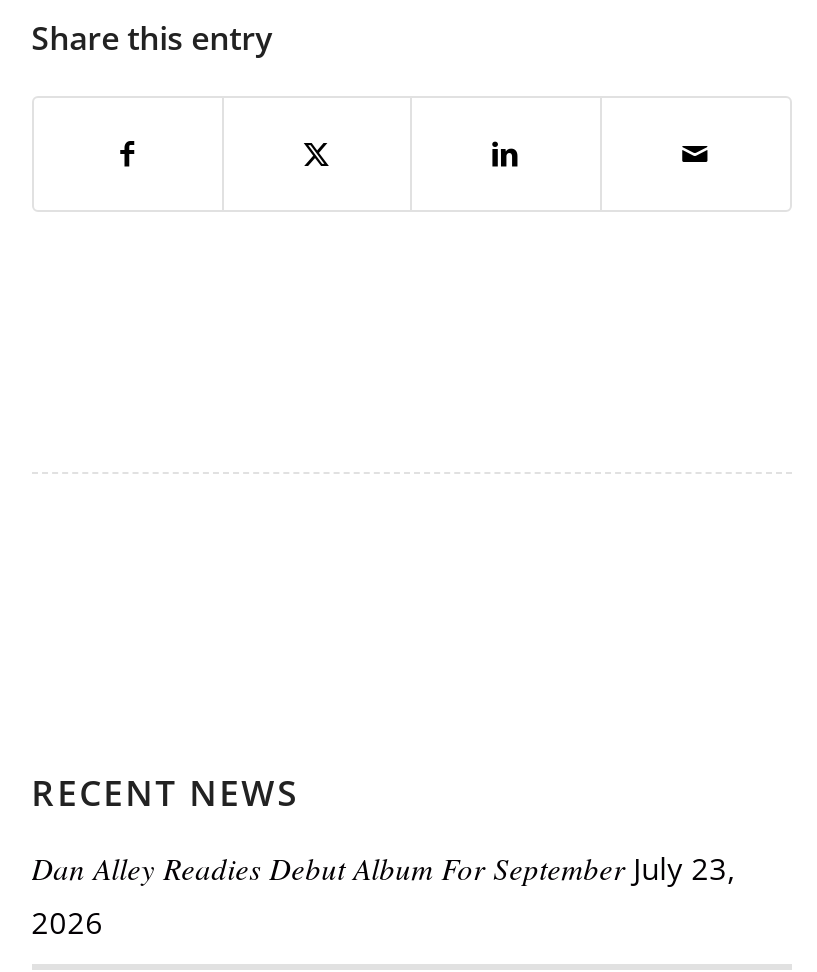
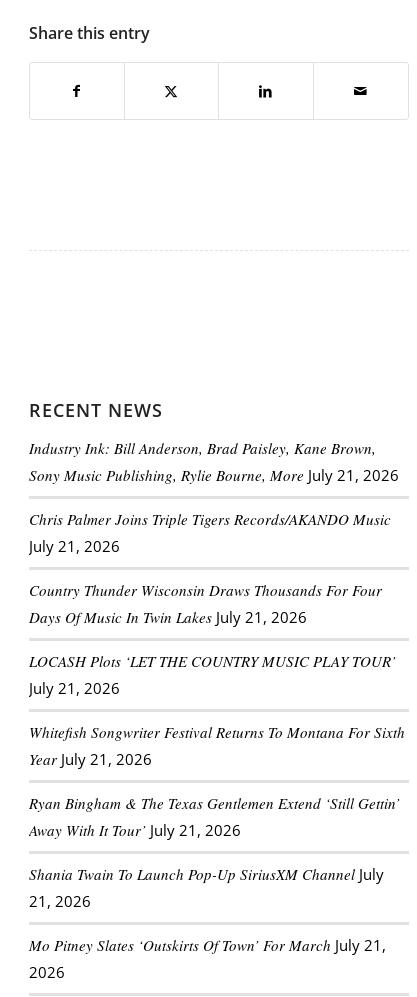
- Dan Alley Readies Debut Album For September July 23,
+ Industry Ink: Bill Anderson, Brad Paisley, Kane Brown,
+ Sony Music Publishing, Rylie Bourne, More July 21, 2026
+ Chris Palmer Joins Triple Tigers Records/AKANDO Music
+ July 21, 2026
+ Country Thunder Wisconsin Draws Thousands For Four
+ Days Of Music In Twin Lakes July 21, 2026
+ LOCASH Plots ‘LET THE COUNTRY MUSIC PLAY TOUR’
+ July 21, 2026
+ Whitefish Songwriter Festival Returns To Montana For Sixth
+ Year July 21, 2026
+ Ryan Bingham & The Texas Gentlemen Extend ‘Still Gettin’
+ Away With It Tour’ July 21, 2026
+ Shania Twain To Launch Pop-Up SiriusXM Channel July
+ 21, 2026
+ Mo Pitney Slates ‘Outskirts Of Town’ For March July 21,
